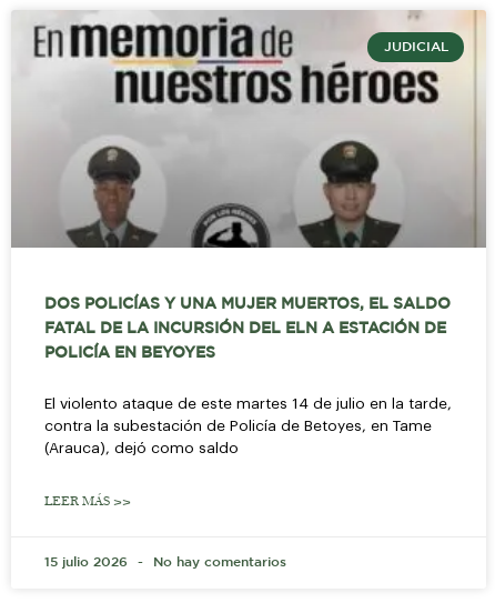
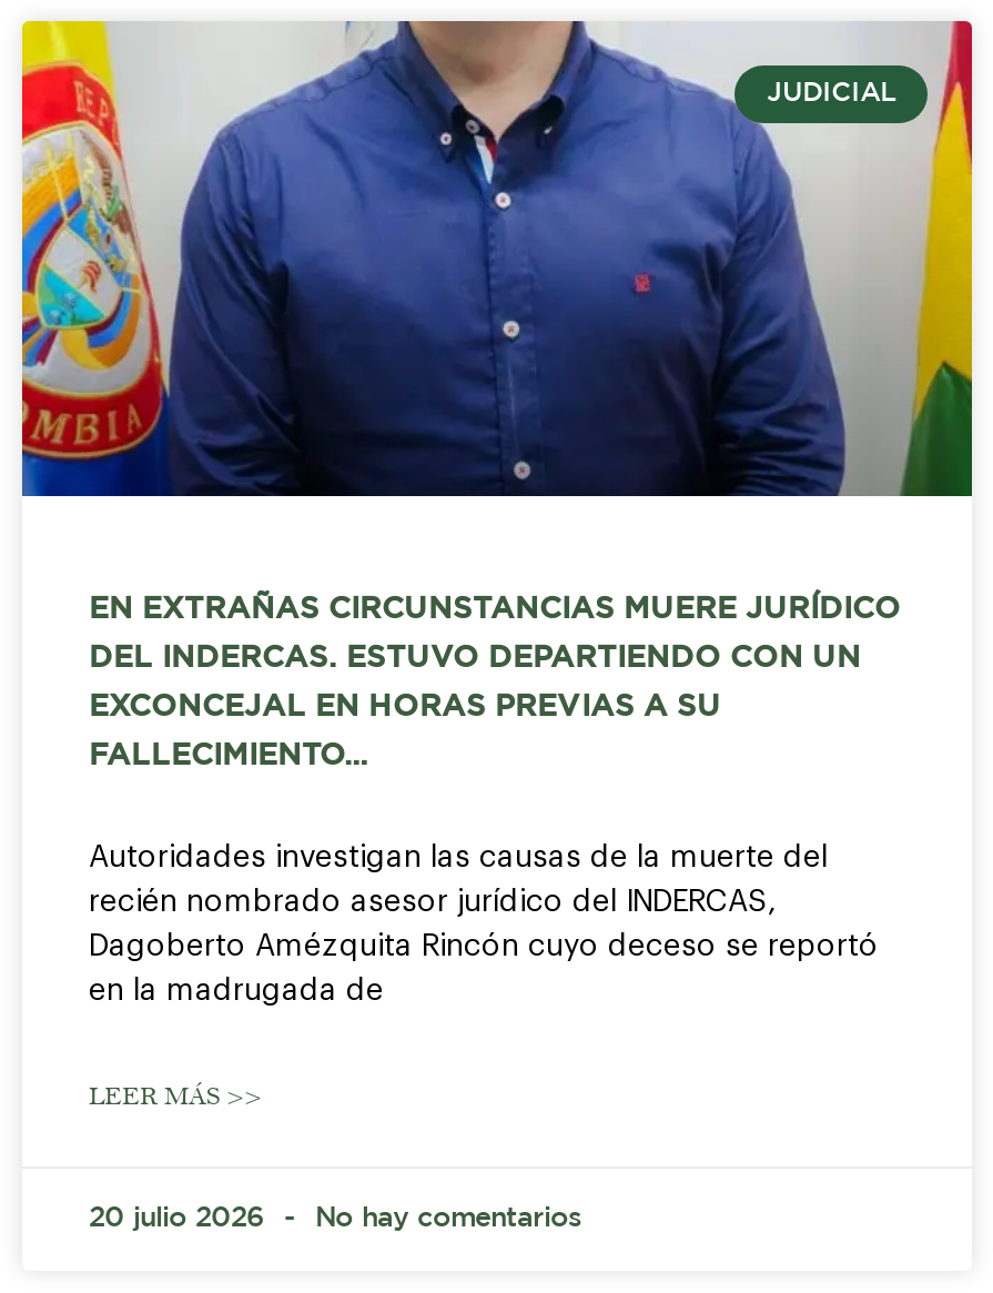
- [image]
+ [image]

- DOS POLICÍAS Y UNA MUJER MUERTOS, EL SALDO
- FATAL DE LA INCURSIÓN DEL ELN A ESTACIÓN DE
- POLICÍA EN BEYOYES
+ EN EXTRAÑAS CIRCUNSTANCIAS MUERE JURÍDICO
+ DEL INDERCAS. ESTUVO DEPARTIENDO CON UN
+ EXCONCEJAL EN HORAS PREVIAS A SU
+ FALLECIMIENTO…

- El violento ataque de este martes 14 de julio en la tarde,
- contra la subestación de Policía de Betoyes, en Tame
- (Arauca), dejó como saldo
+ Autoridades investigan las causas de la muerte del
+ recién nombrado asesor jurídico del INDERCAS,
+ Dagoberto Amézquita Rincón cuyo deceso se reportó
+ en la madrugada de

- 15 julio 2026 No hay comentarios
+ 20 julio 2026 No hay comentarios
